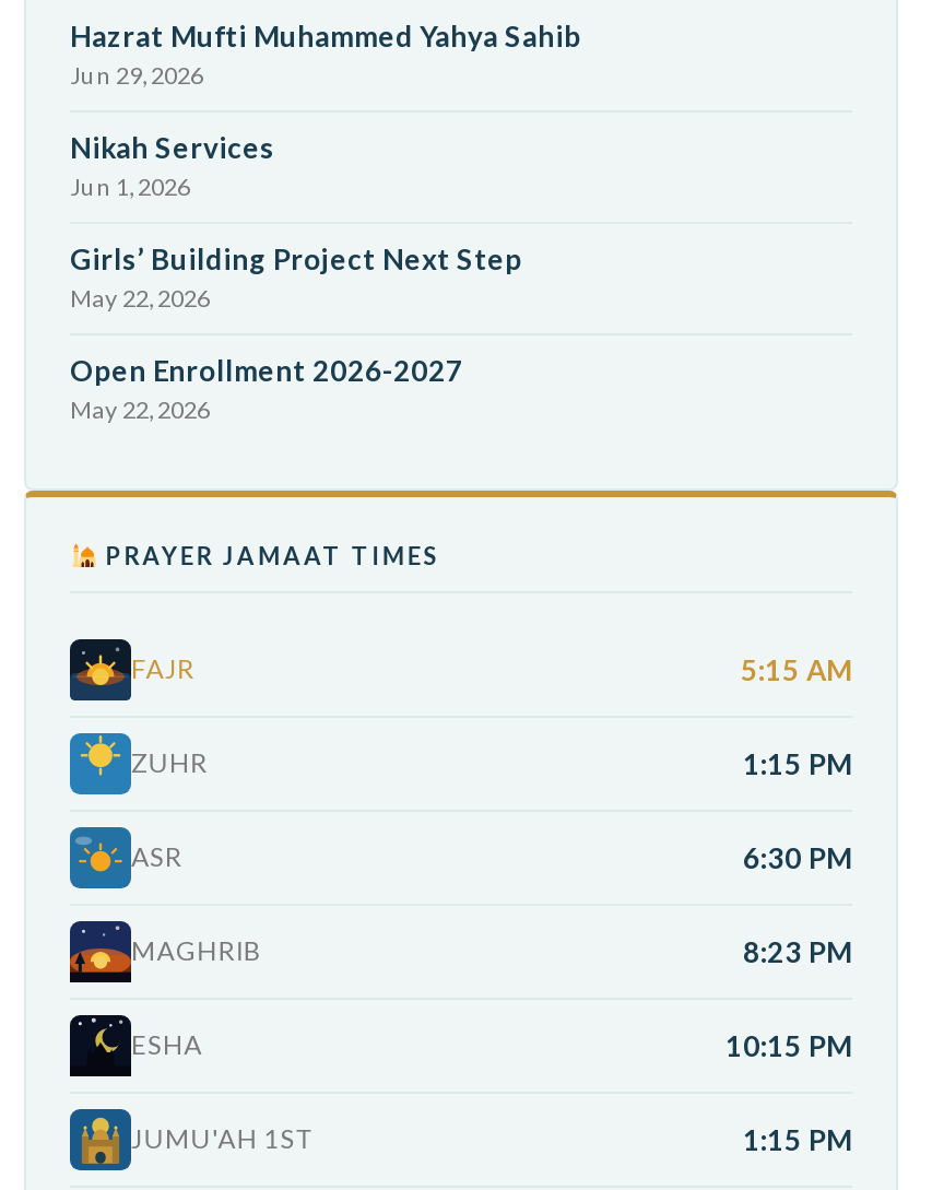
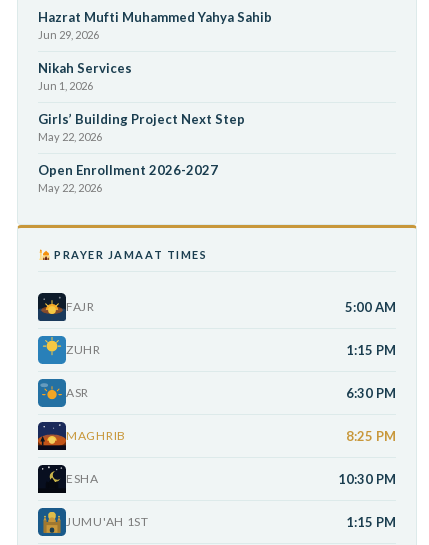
- 5:15 AM
+ 5:00 AM

- 8:23 PM
+ 8:25 PM

- 10:15 PM
+ 10:30 PM
